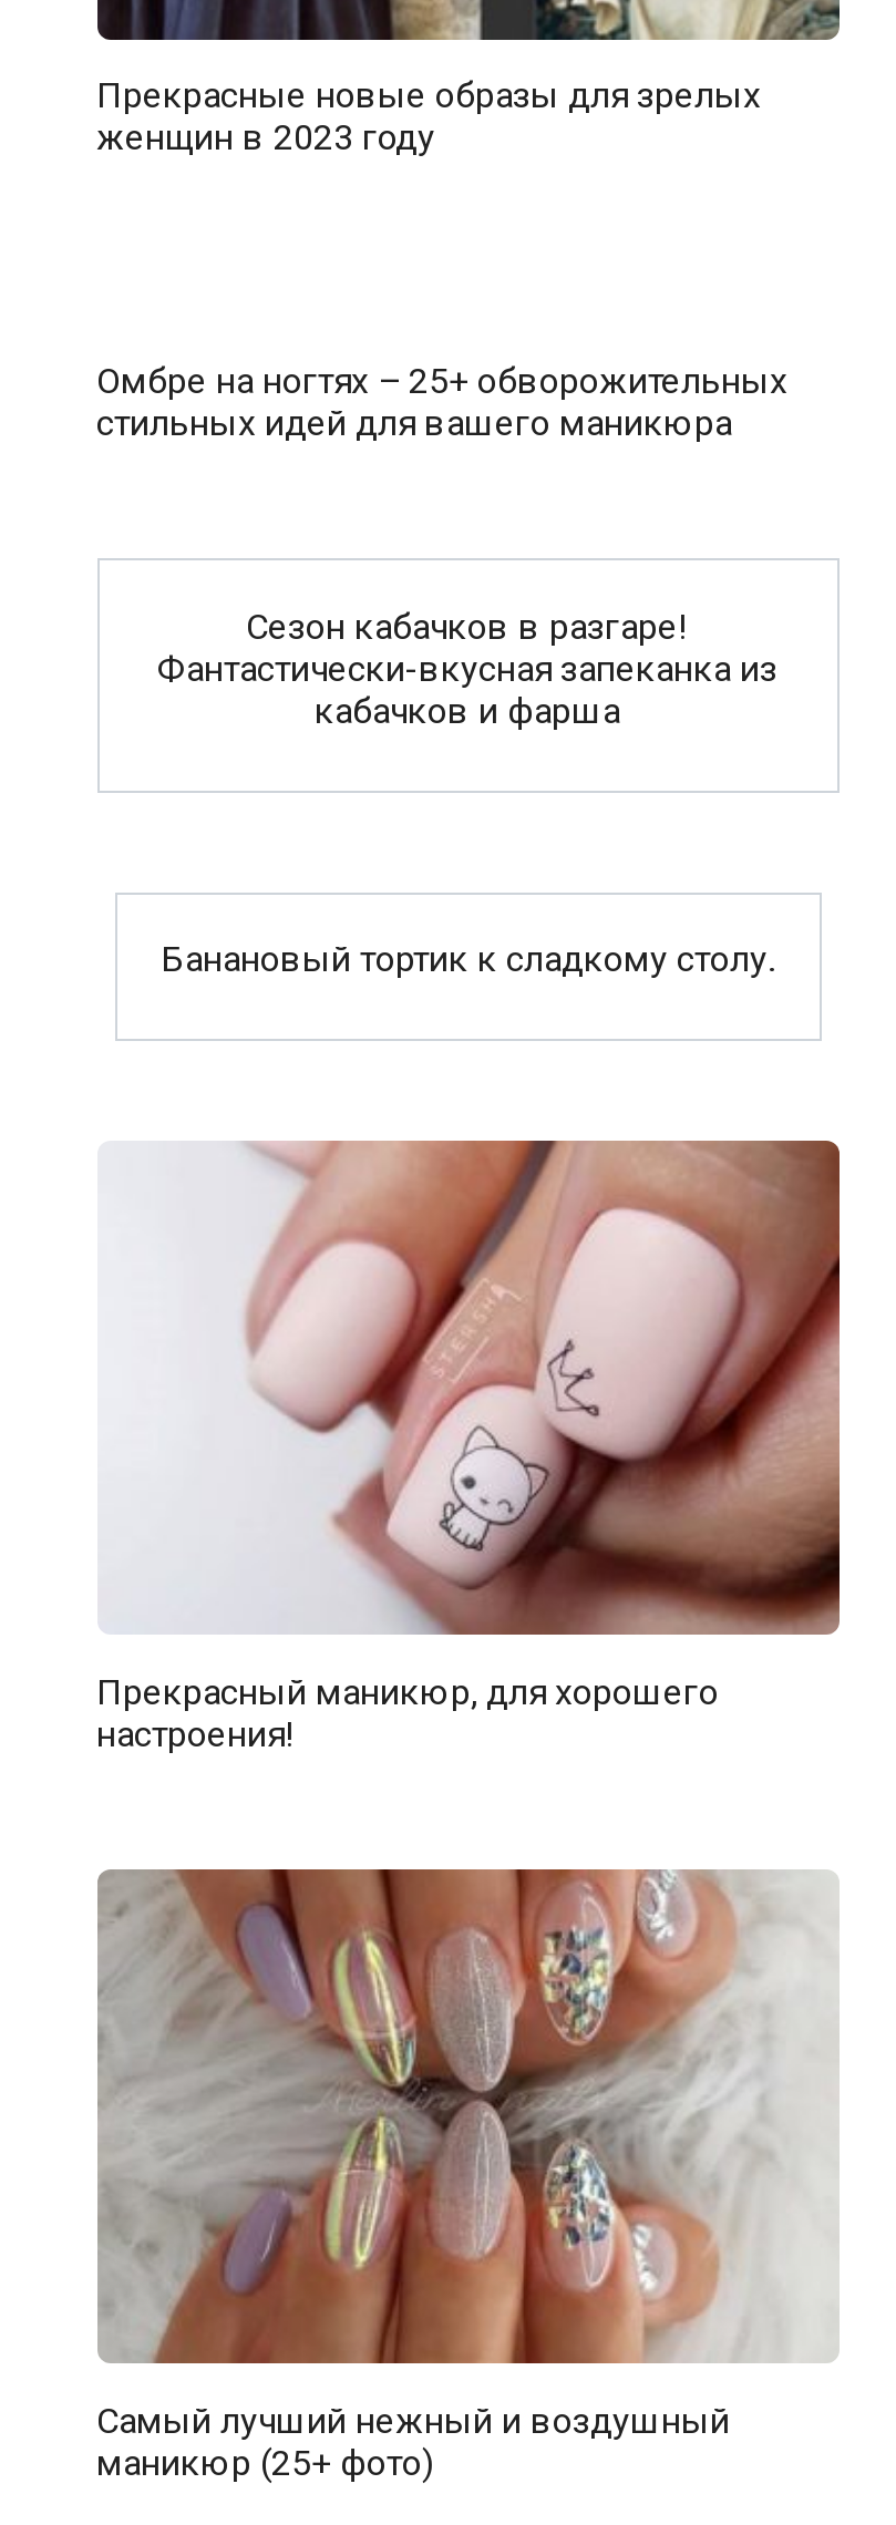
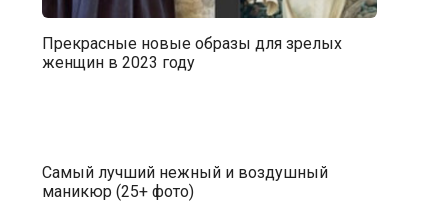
- Омбре на ногтях – 25+ обворожительных
- стильных идей для вашего маникюра

- Сезон кабачков в разгаре!
- Фантастически-вкусная запеканка из
- кабачков и фарша

- Банановый тортик к сладкому столу.

- [image]
- Прекрасный маникюр, для хорошего
- настроения!

- [image]
